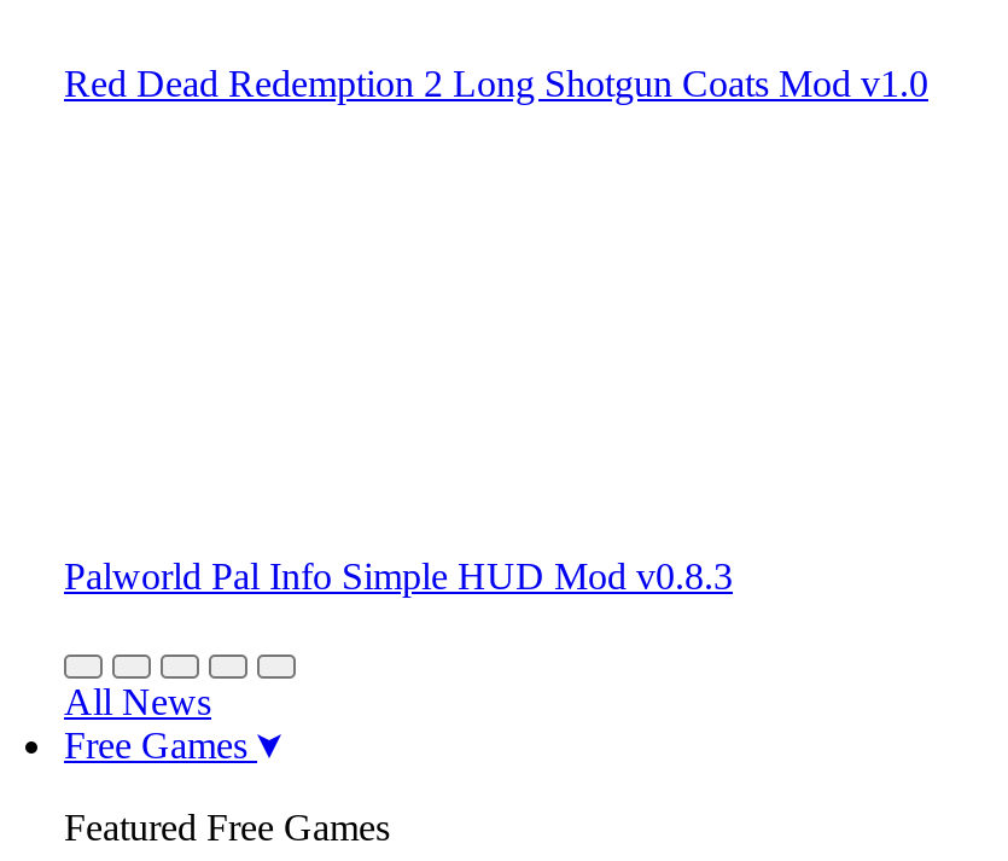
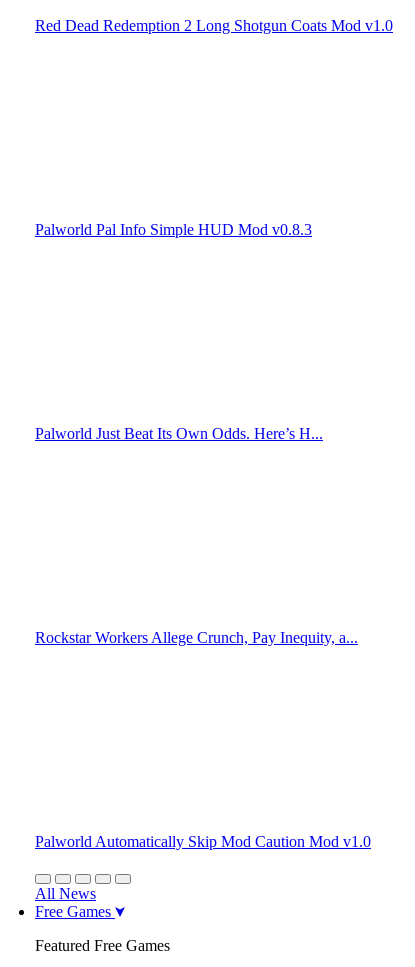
+ Palworld Just Beat Its Own Odds. Here’s H...

+ Rockstar Workers Allege Crunch, Pay Inequity, a...

+ Palworld Automatically Skip Mod Caution Mod v1.0
